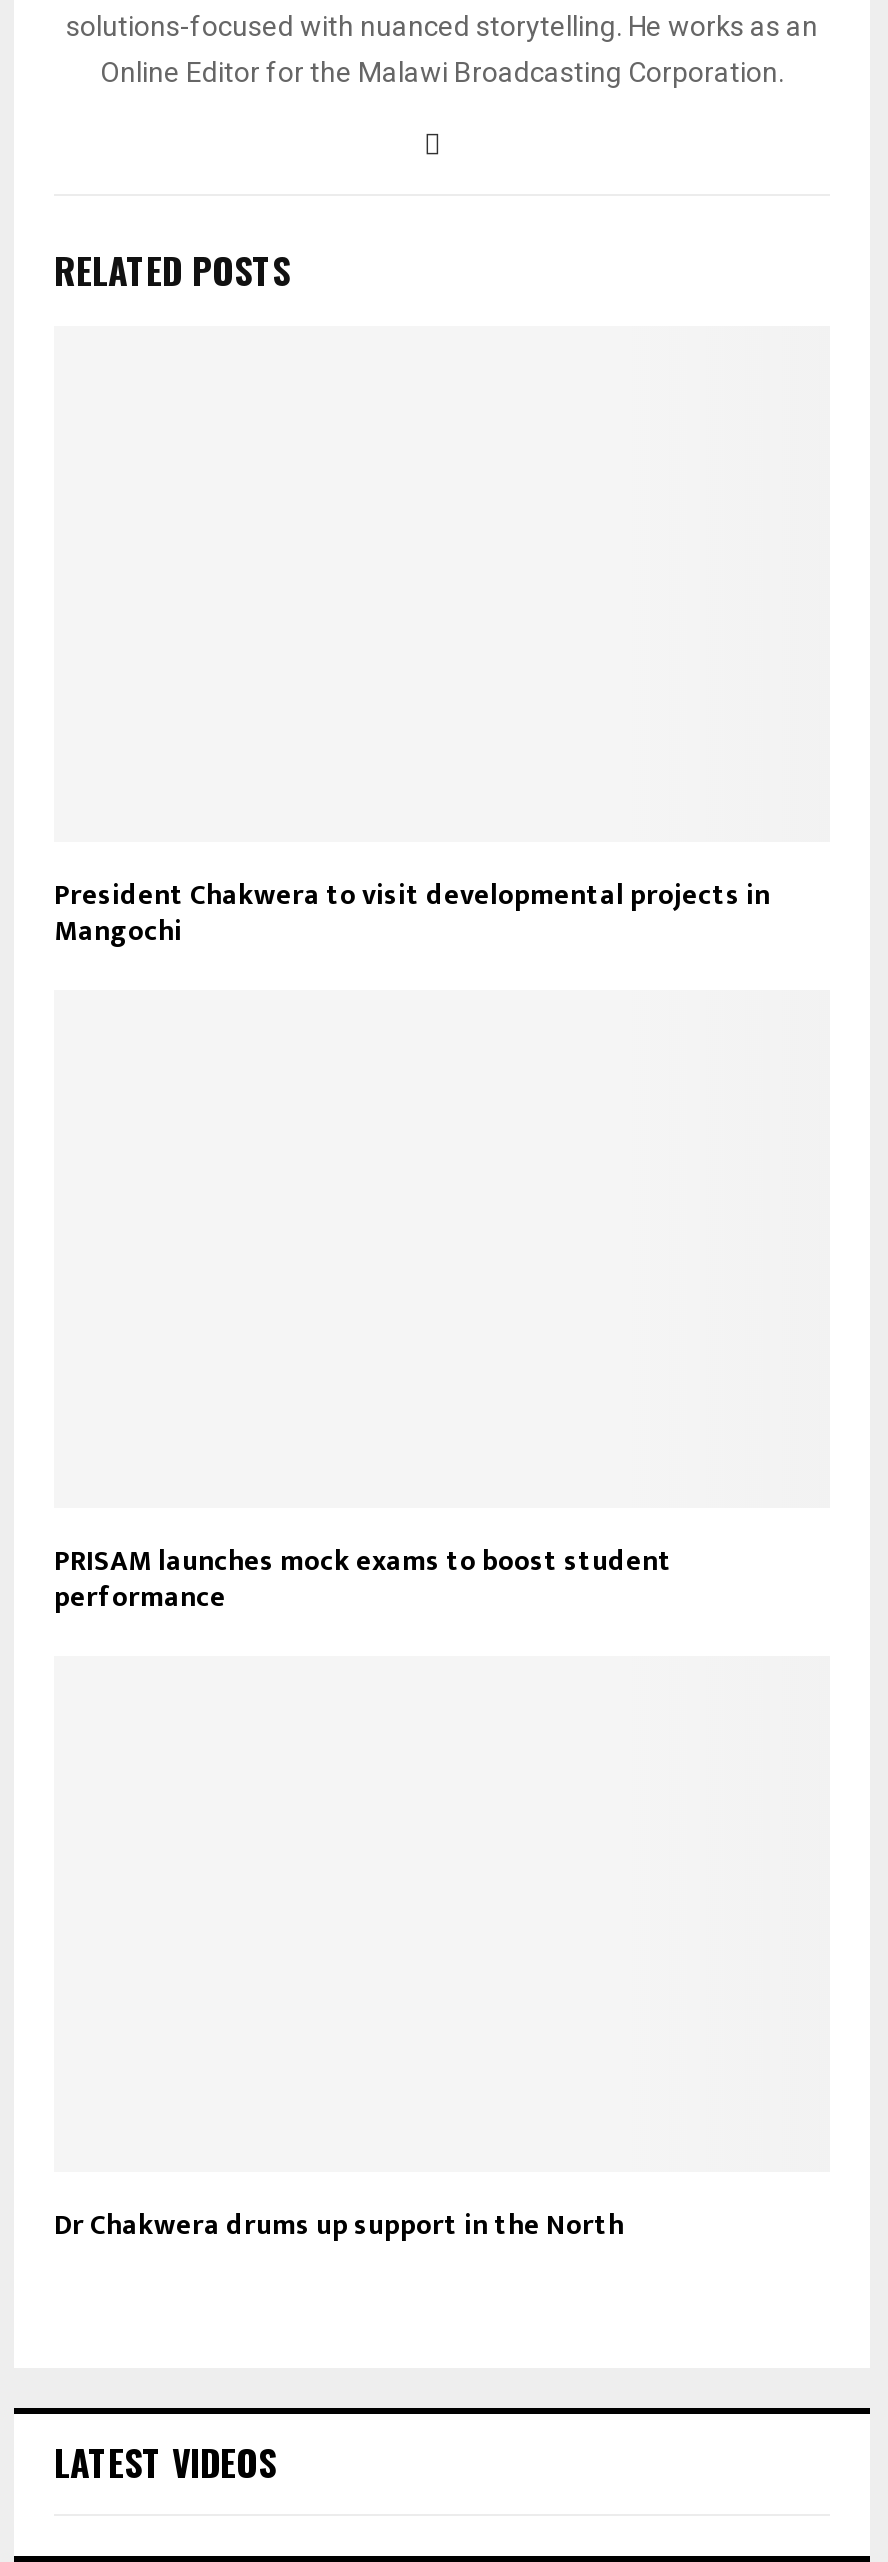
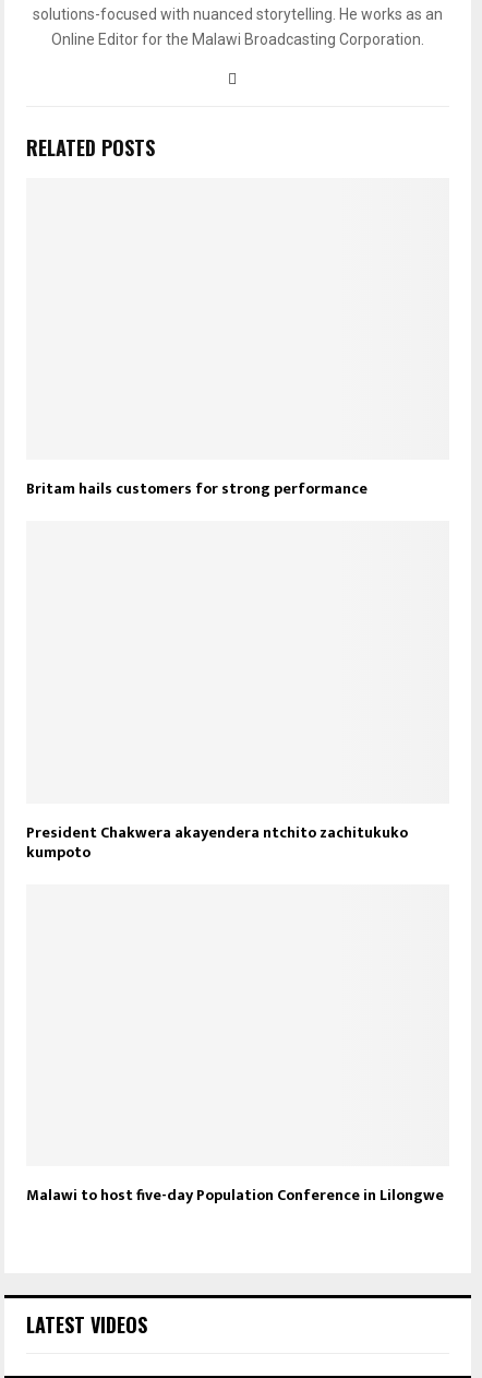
- President Chakwera to visit developmental projects in
- Mangochi
+ Britam hails customers for strong performance

- PRISAM launches mock exams to boost student
- performance
+ President Chakwera akayendera ntchito zachitukuko
+ kumpoto

- Dr Chakwera drums up support in the North
+ Malawi to host five-day Population Conference in Lilongwe
